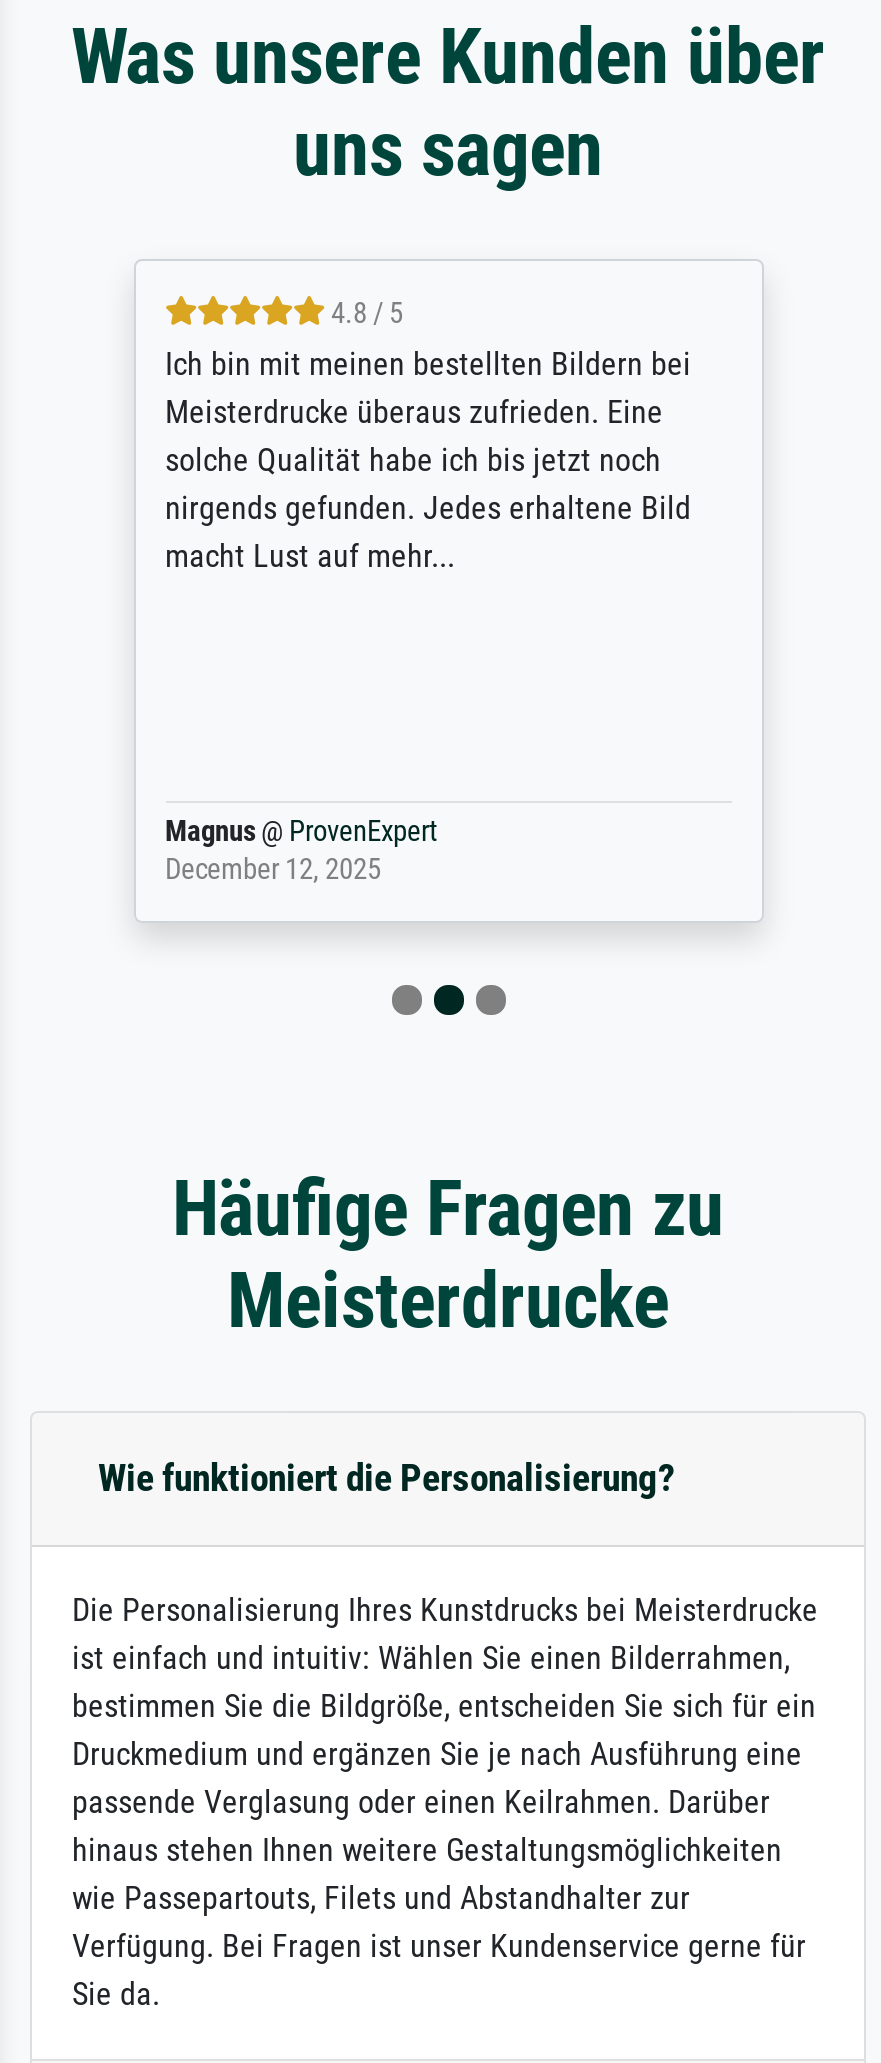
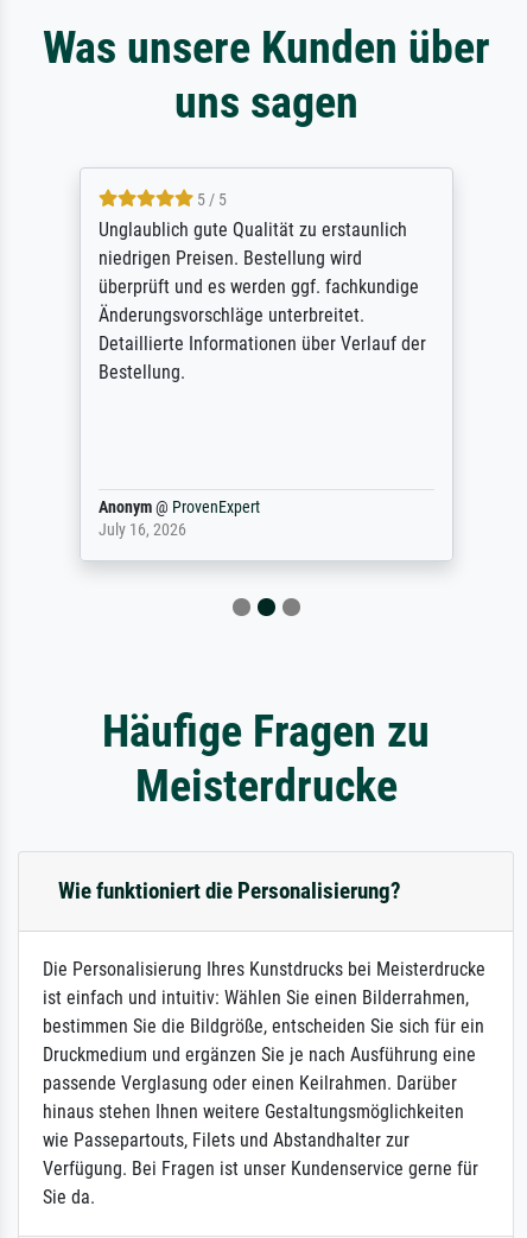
- 4.8 / 5
- Ich bin mit meinen bestellten Bildern bei
- Meisterdrucke überaus zufrieden. Eine
- solche Qualität habe ich bis jetzt noch
- nirgends gefunden. Jedes erhaltene Bild
- macht Lust auf mehr...
+ 5 / 5
+ Unglaublich gute Qualität zu erstaunlich
+ niedrigen Preisen. Bestellung wird
+ überprüft und es werden ggf. fachkundige
+ Änderungsvorschläge unterbreitet.
+ Detaillierte Informationen über Verlauf der
+ Bestellung.

- Magnus @ ProvenExpert
- December 12, 2025
+ Anonym @ ProvenExpert
+ July 16, 2026
